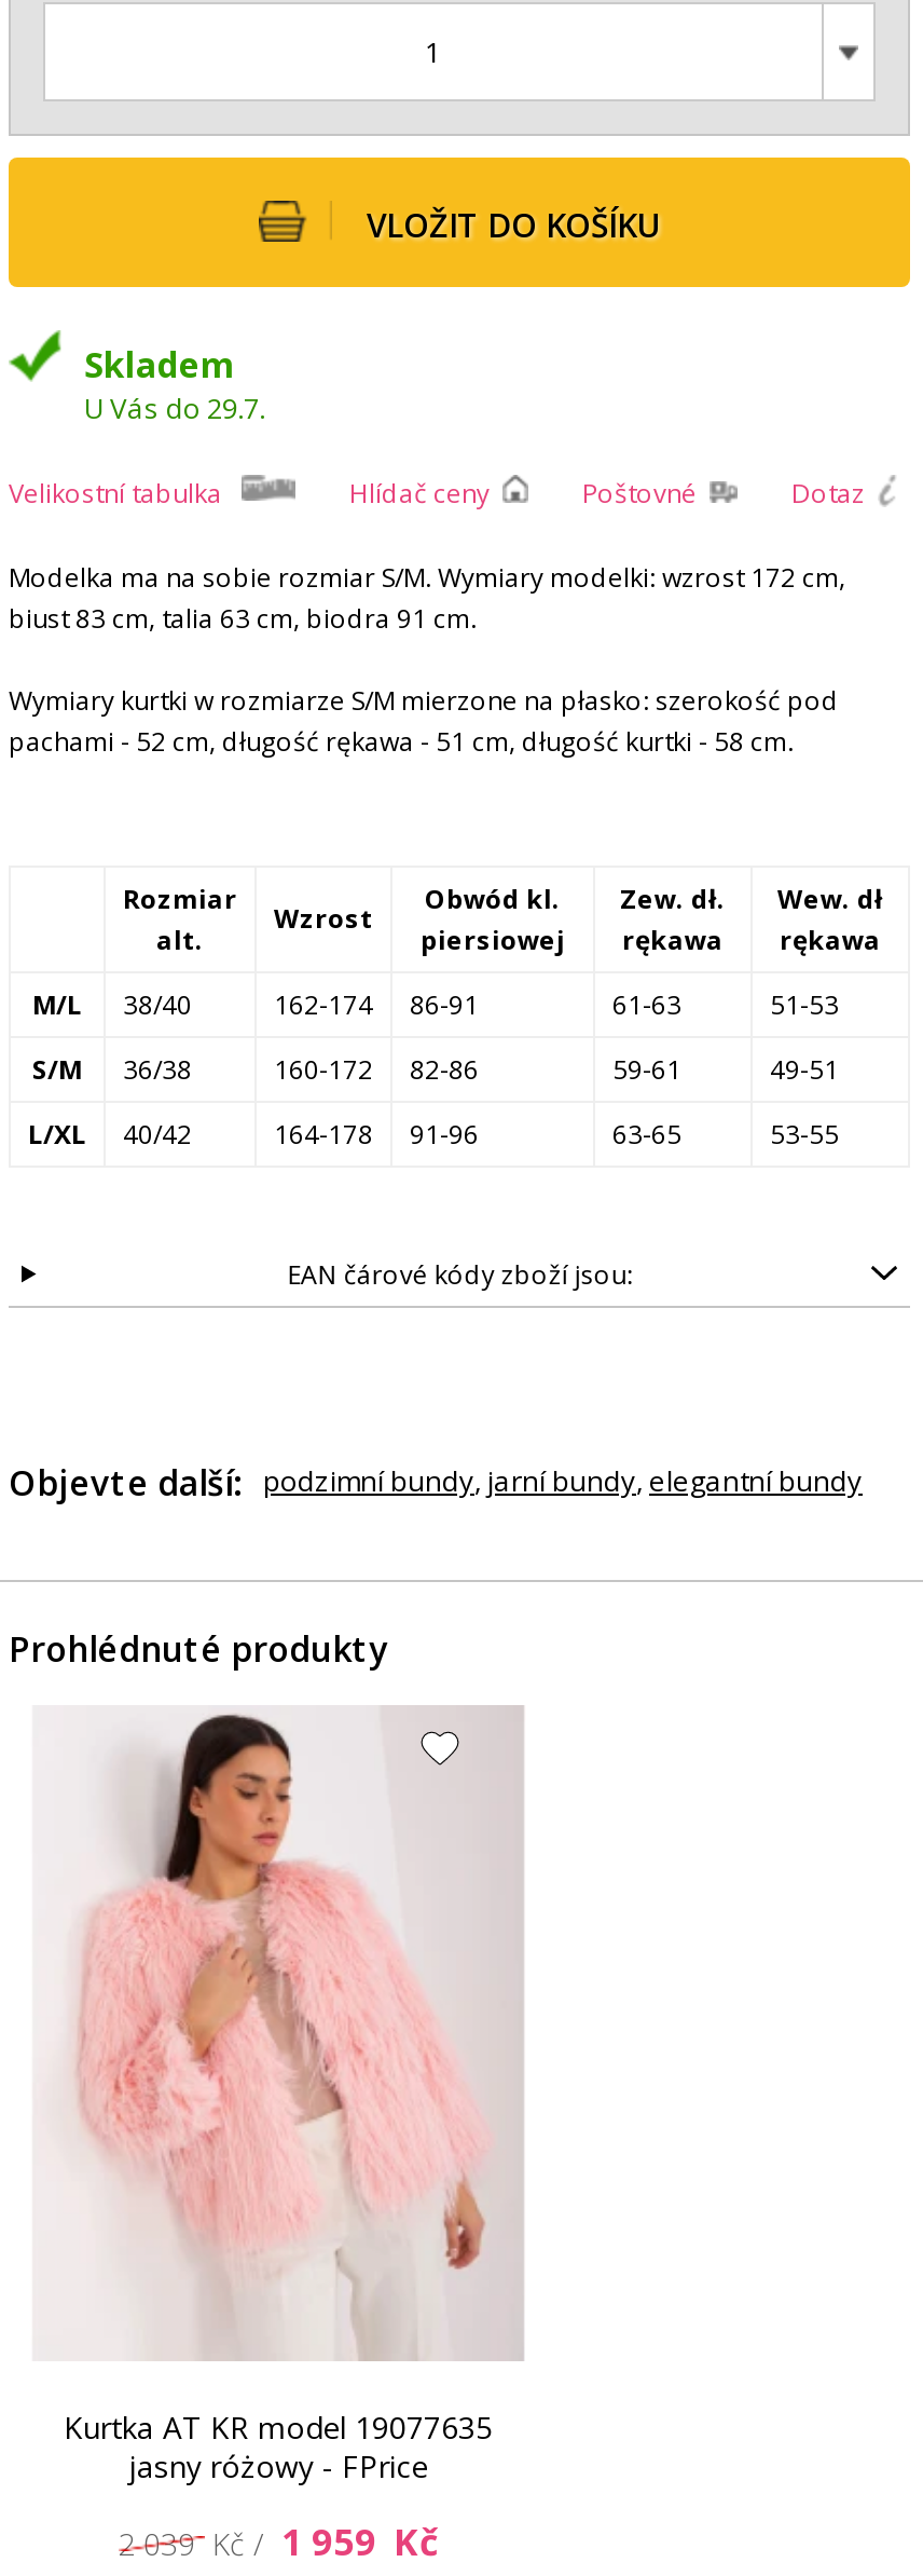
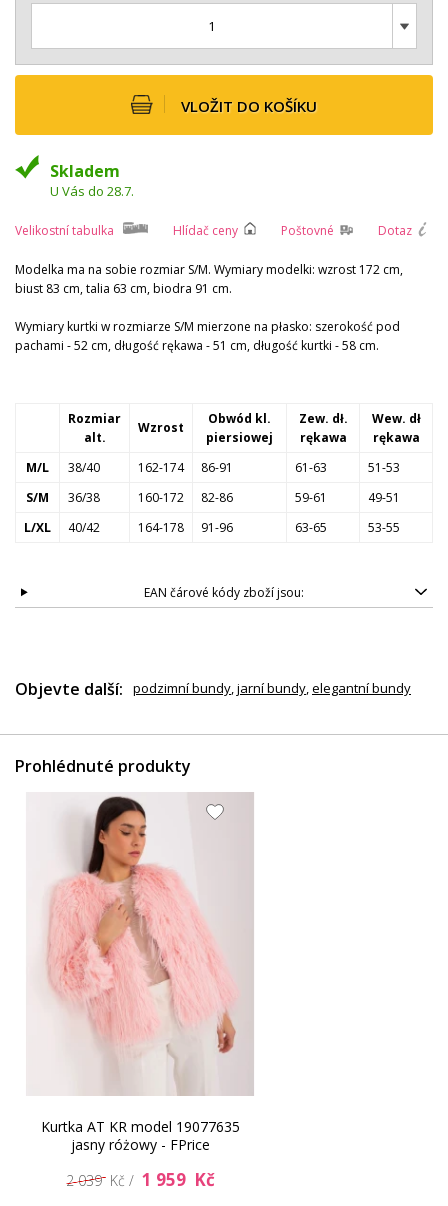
- U Vás do 29.7.
+ U Vás do 28.7.
